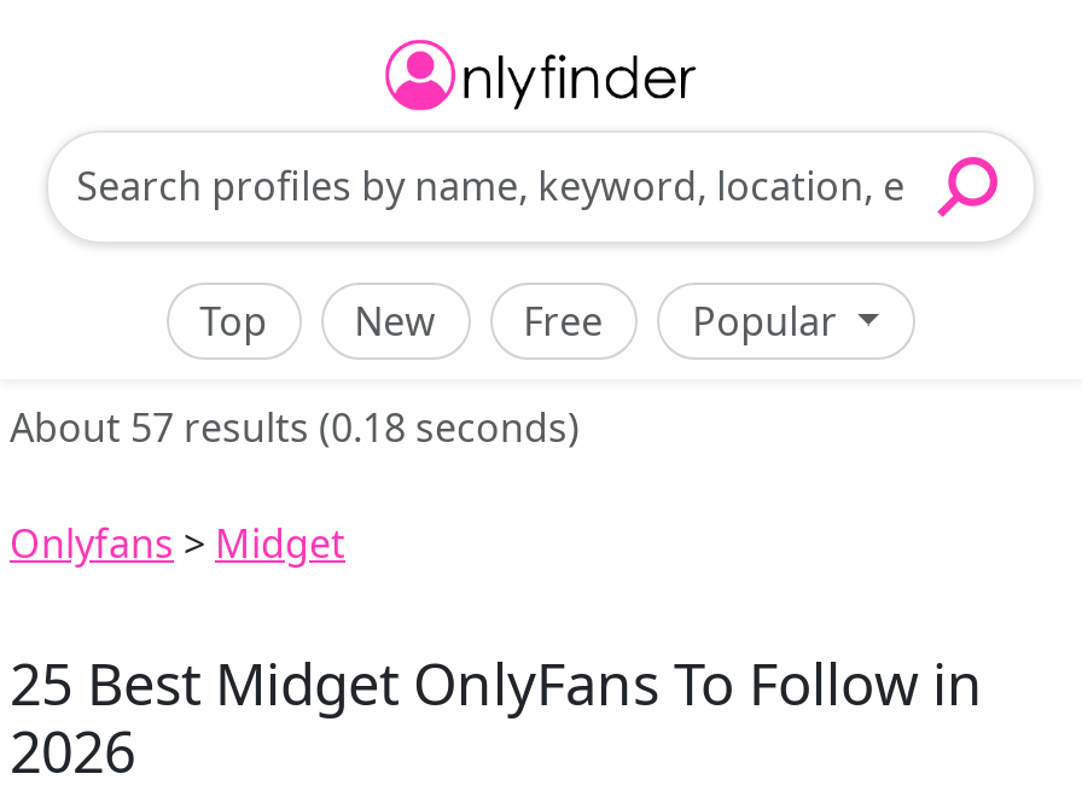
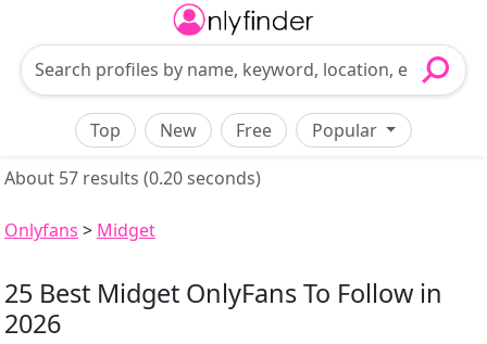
- About 57 results (0.18 seconds)
+ About 57 results (0.20 seconds)
